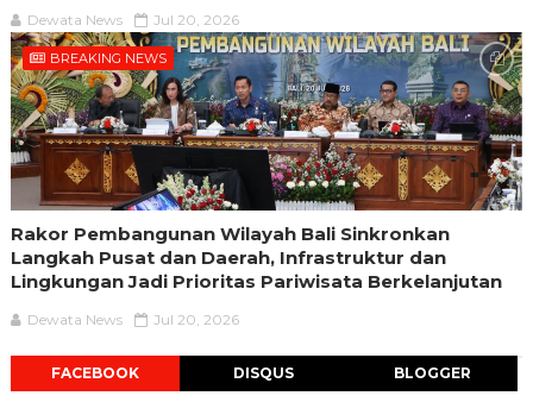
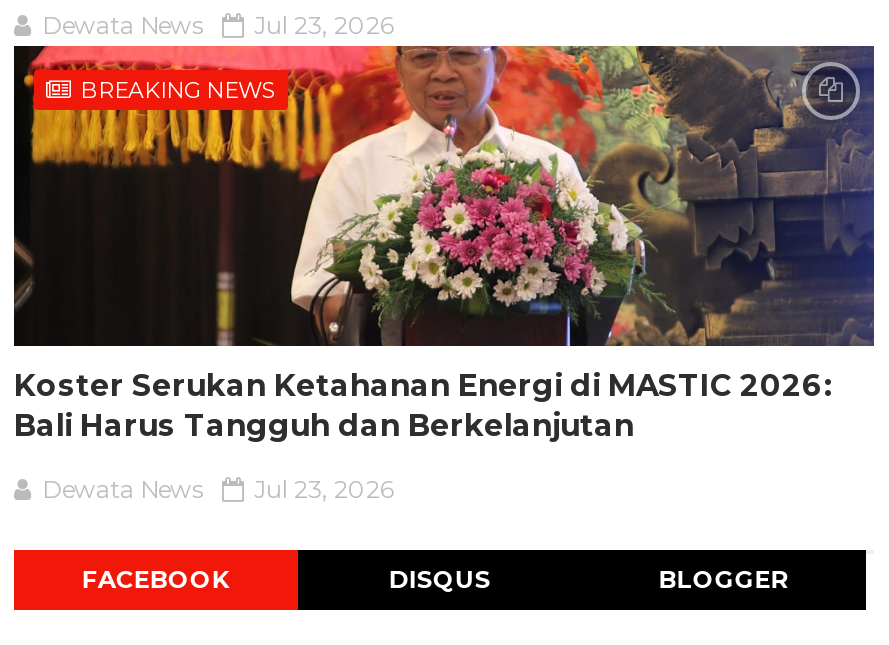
- Dewata News Jul 20, 2026
+ Dewata News Jul 23, 2026

- [image]
- Rakor Pembangunan Wilayah Bali Sinkronkan
- Langkah Pusat dan Daerah, Infrastruktur dan
- Lingkungan Jadi Prioritas Pariwisata Berkelanjutan
+ [image]
+ Koster Serukan Ketahanan Energi di MASTIC 2026:
+ Bali Harus Tangguh dan Berkelanjutan

- Dewata News Jul 20, 2026
+ Dewata News Jul 23, 2026
